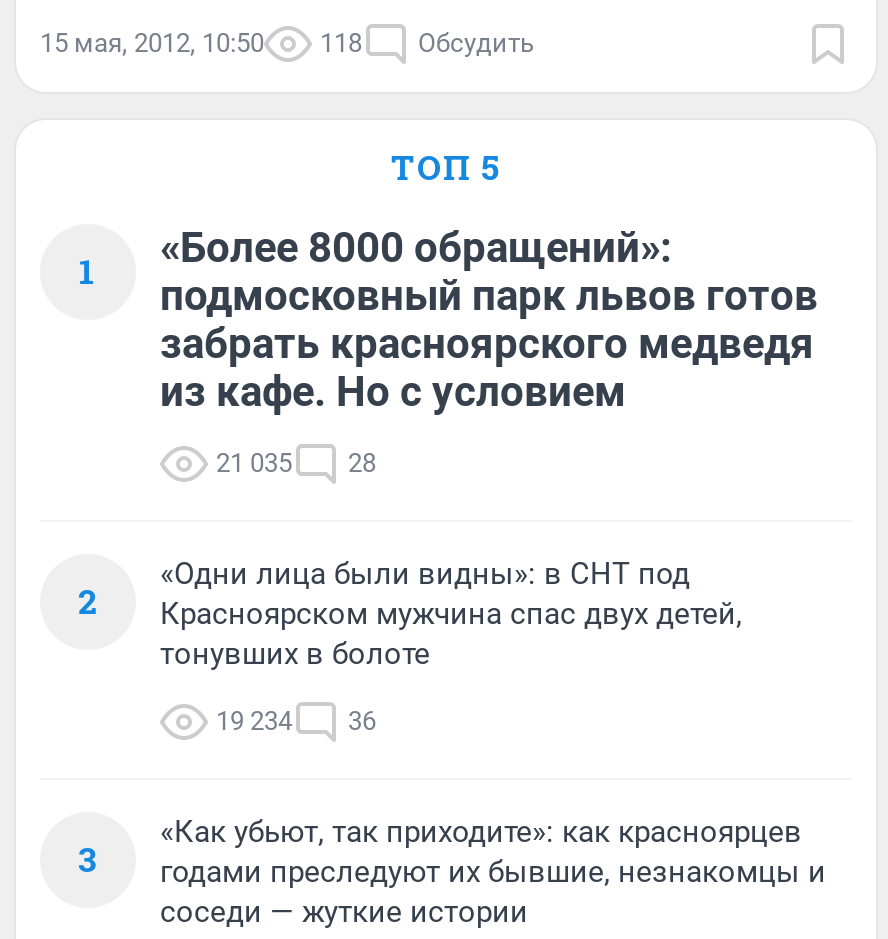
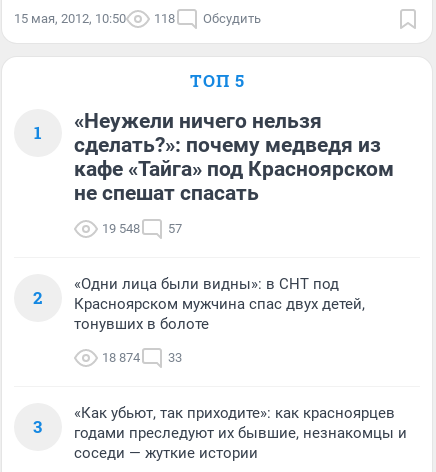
- «Более 8000 обращений»:
- подмосковный парк львов готов
- забрать красноярского медведя
- из кафе. Но с условием
+ «Неужели ничего нельзя
+ сделать?»: почему медведя из
+ кафе «Тайга» под Красноярском
+ не спешат спасать

- 21 035
- 28
+ 19 548
+ 57

- 19 234
+ 18 874

- 36
+ 33
